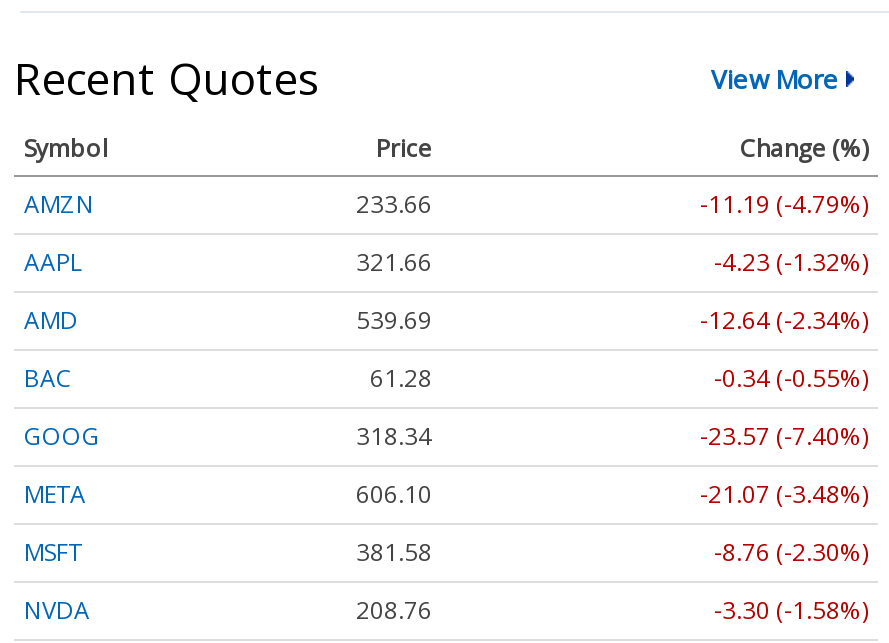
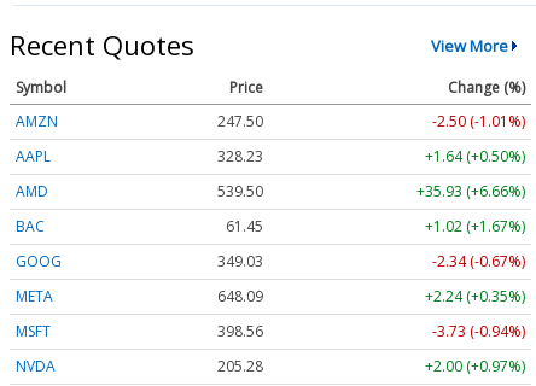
- 233.66
+ 247.50

- -11.19 (-4.79%)
+ -2.50 (-1.01%)

- 321.66
+ 328.23

- -4.23 (-1.32%)
+ +1.64 (+0.50%)

- 539.69
+ 539.50

- -12.64 (-2.34%)
+ +35.93 (+6.66%)

- 61.28
+ 61.45

- -0.34 (-0.55%)
+ +1.02 (+1.67%)

- 318.34
+ 349.03

- -23.57 (-7.40%)
+ -2.34 (-0.67%)

- 606.10
+ 648.09

- -21.07 (-3.48%)
+ +2.24 (+0.35%)

- 381.58
+ 398.56

- -8.76 (-2.30%)
+ -3.73 (-0.94%)

- 208.76
+ 205.28

- -3.30 (-1.58%)
+ +2.00 (+0.97%)
